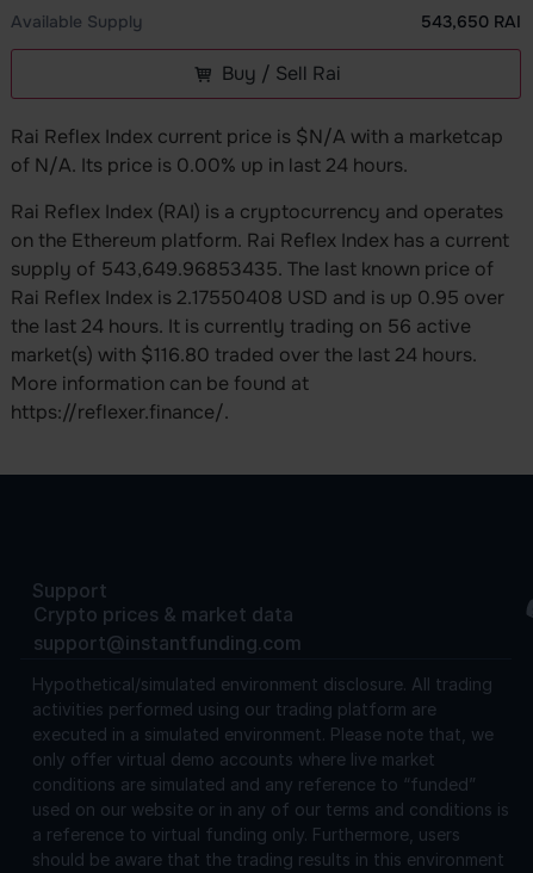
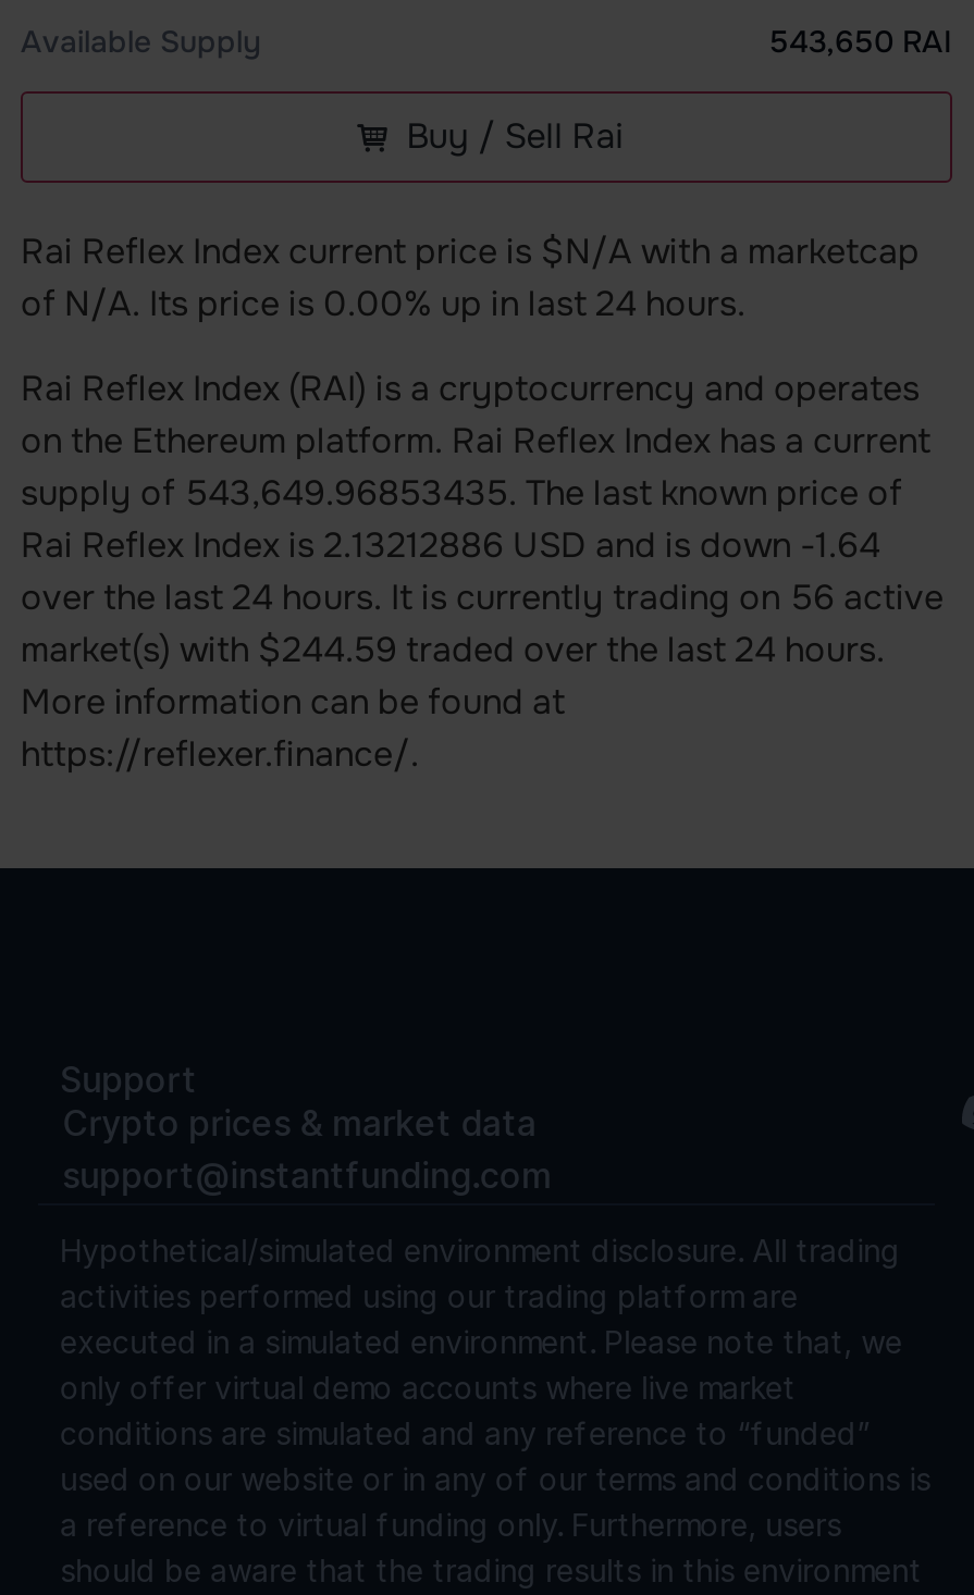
- Rai Reflex Index is 2.17550408 USD and is up 0.95 over
- the last 24 hours. It is currently trading on 56 active
- market(s) with $116.80 traded over the last 24 hours.
+ Rai Reflex Index is 2.13212886 USD and is down -1.64
+ over the last 24 hours. It is currently trading on 56 active
+ market(s) with $244.59 traded over the last 24 hours.
